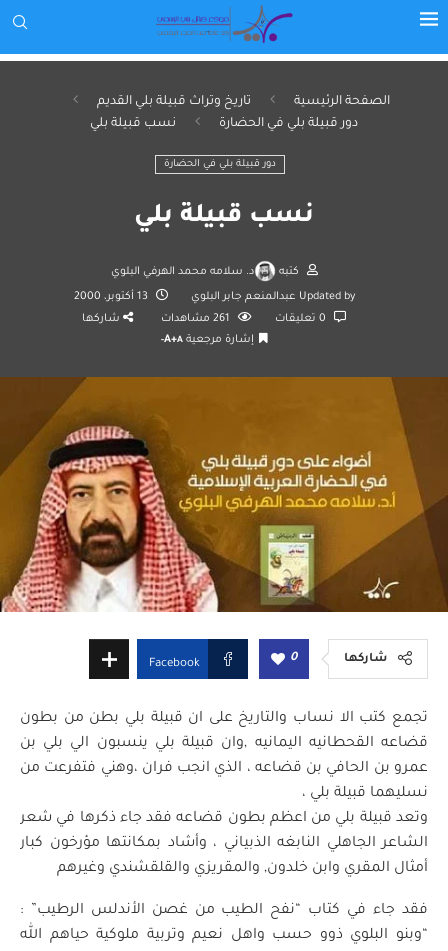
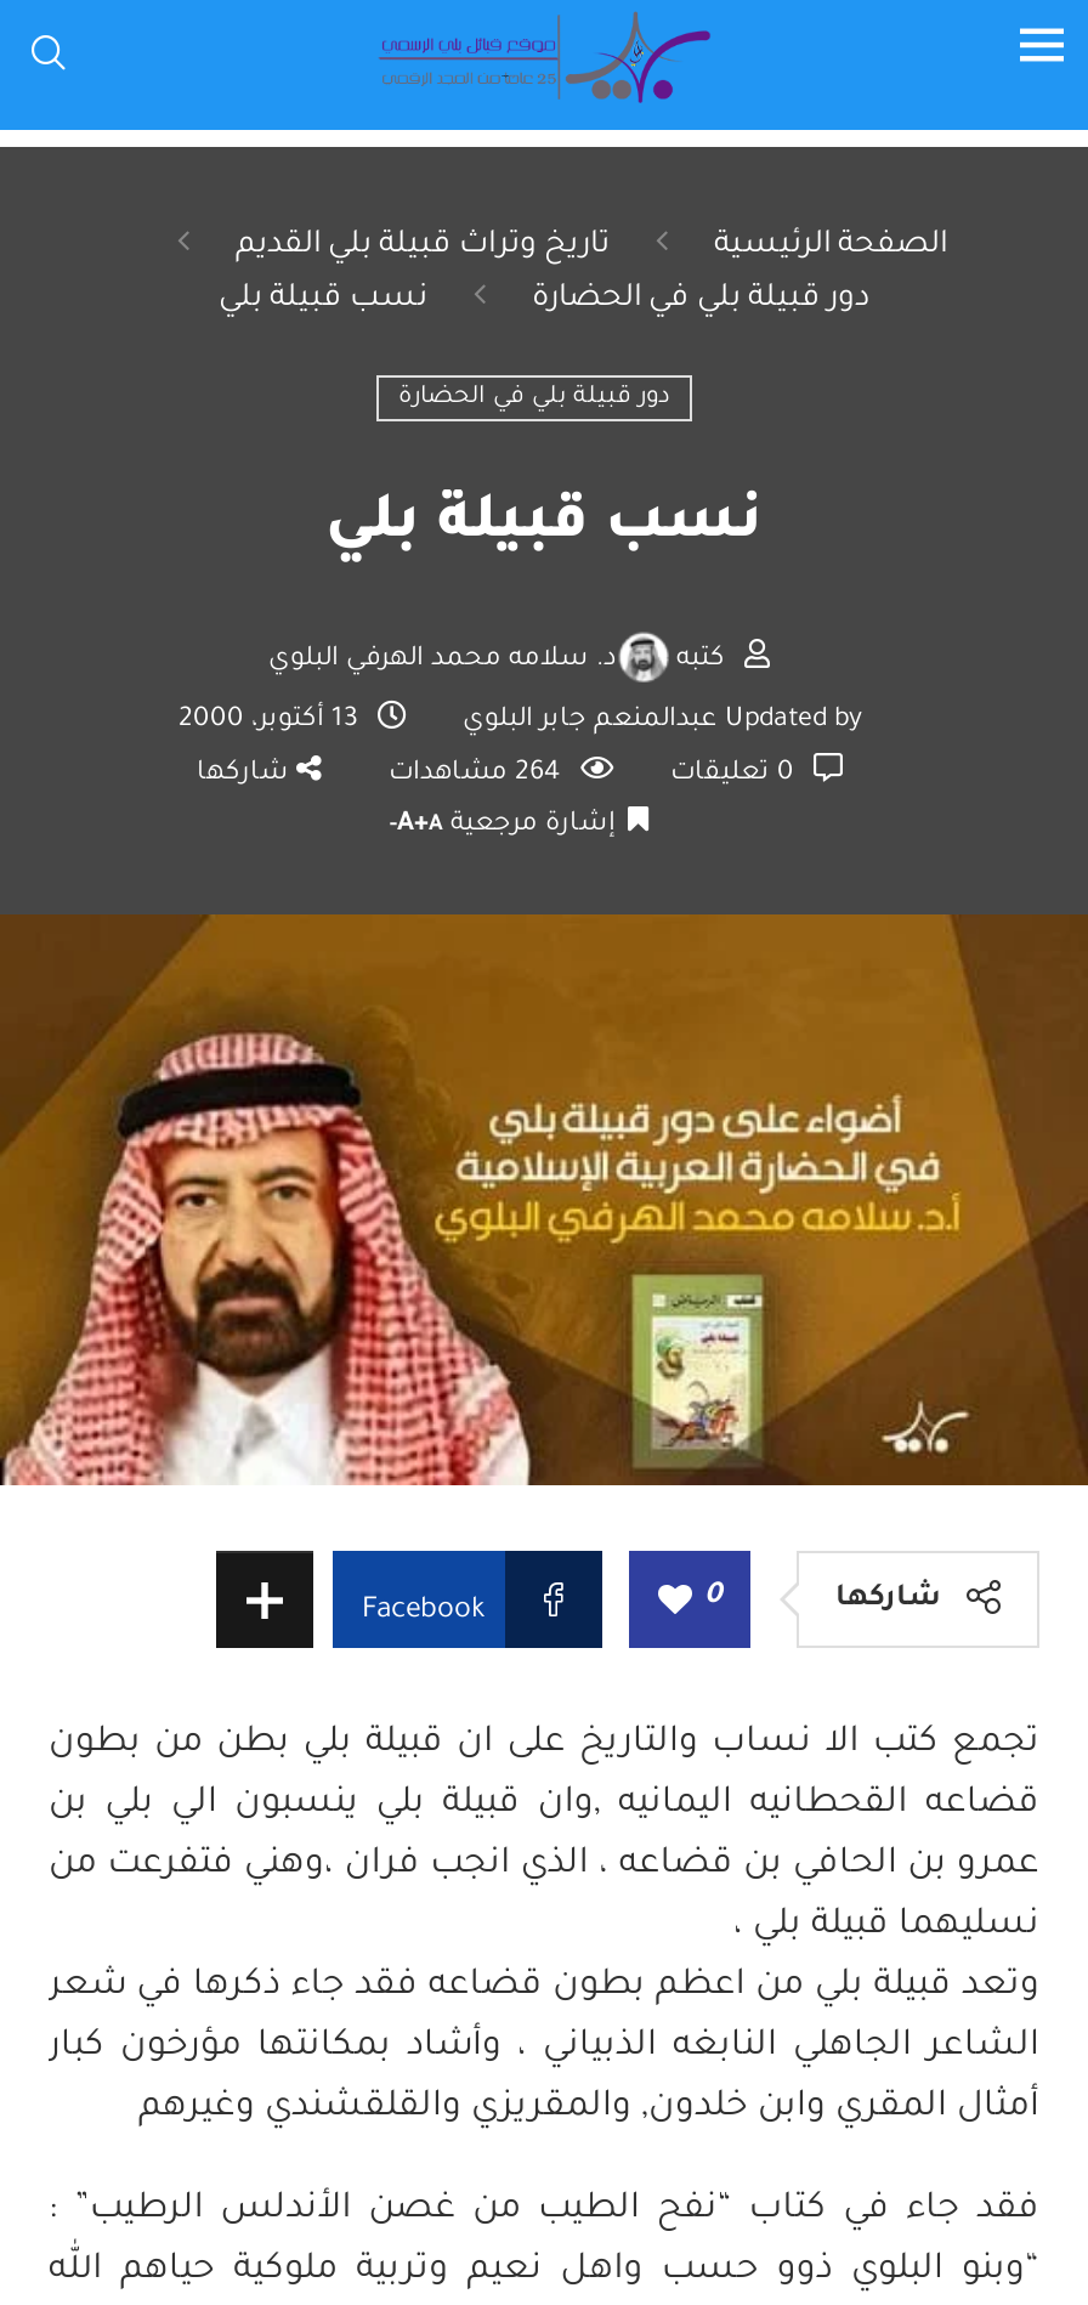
- 261 مشاهدات
+ 264 مشاهدات
